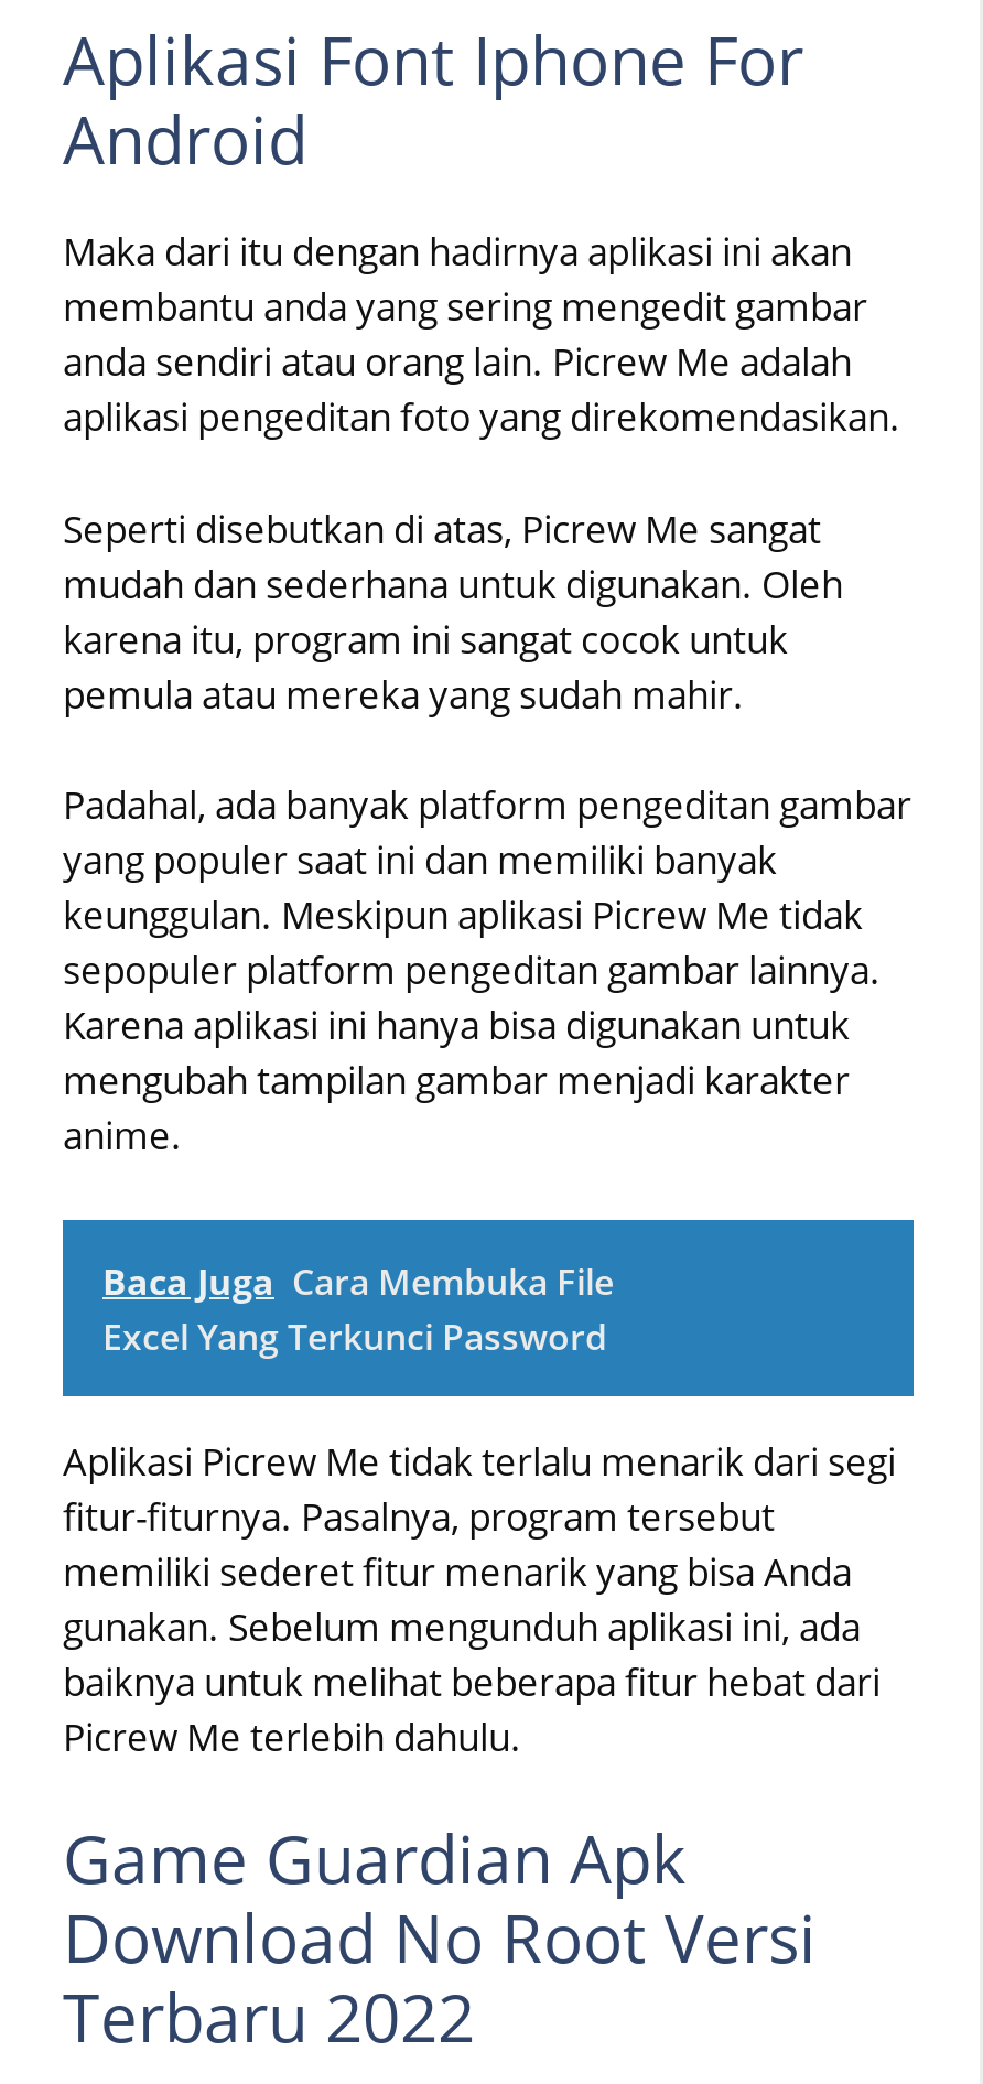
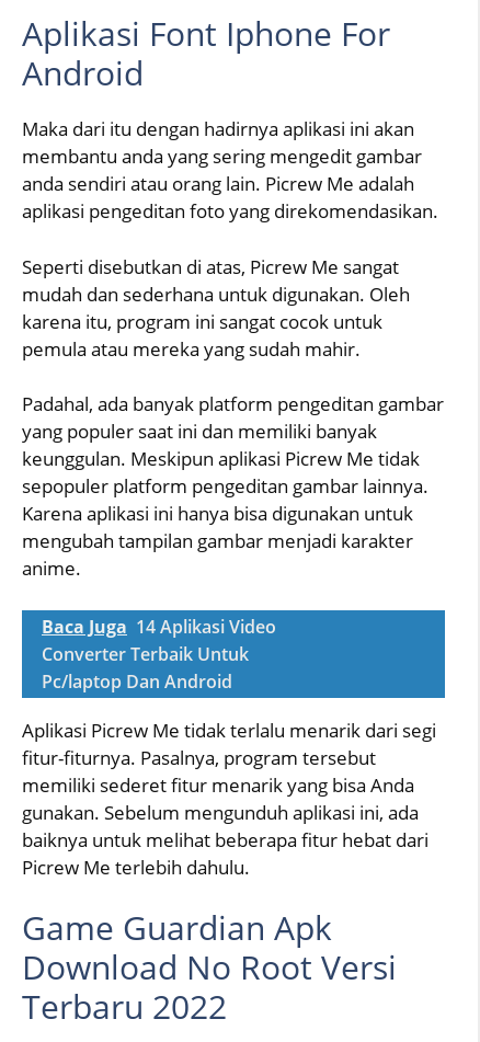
- Baca Juga Cara Membuka File
- Excel Yang Terkunci Password
+ Baca Juga 14 Aplikasi Video
+ Converter Terbaik Untuk
+ Pc/laptop Dan Android
